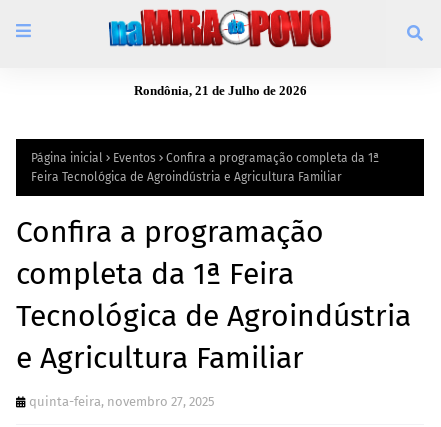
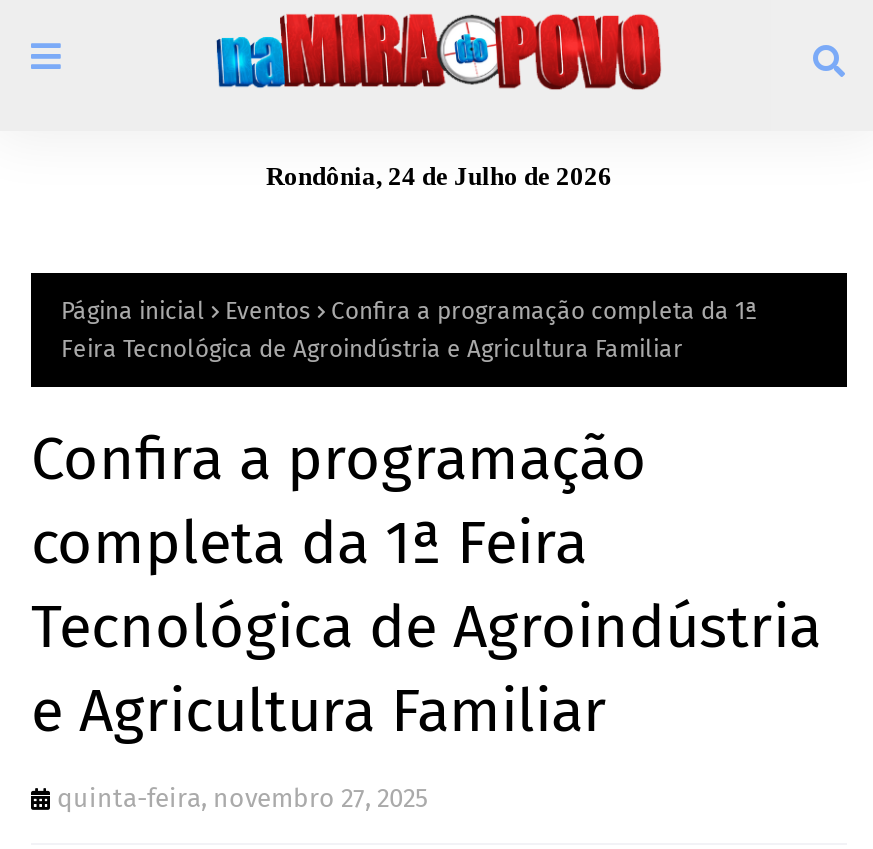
- Rondônia, 21 de Julho de 2026
+ Rondônia, 24 de Julho de 2026
